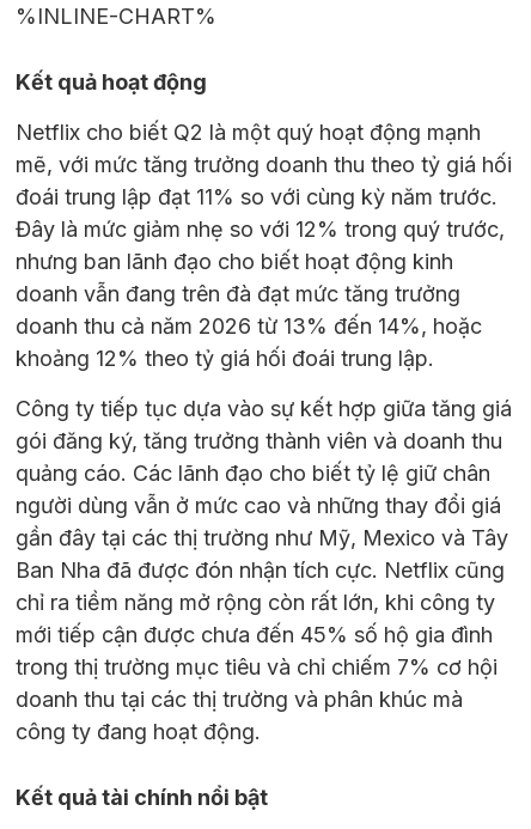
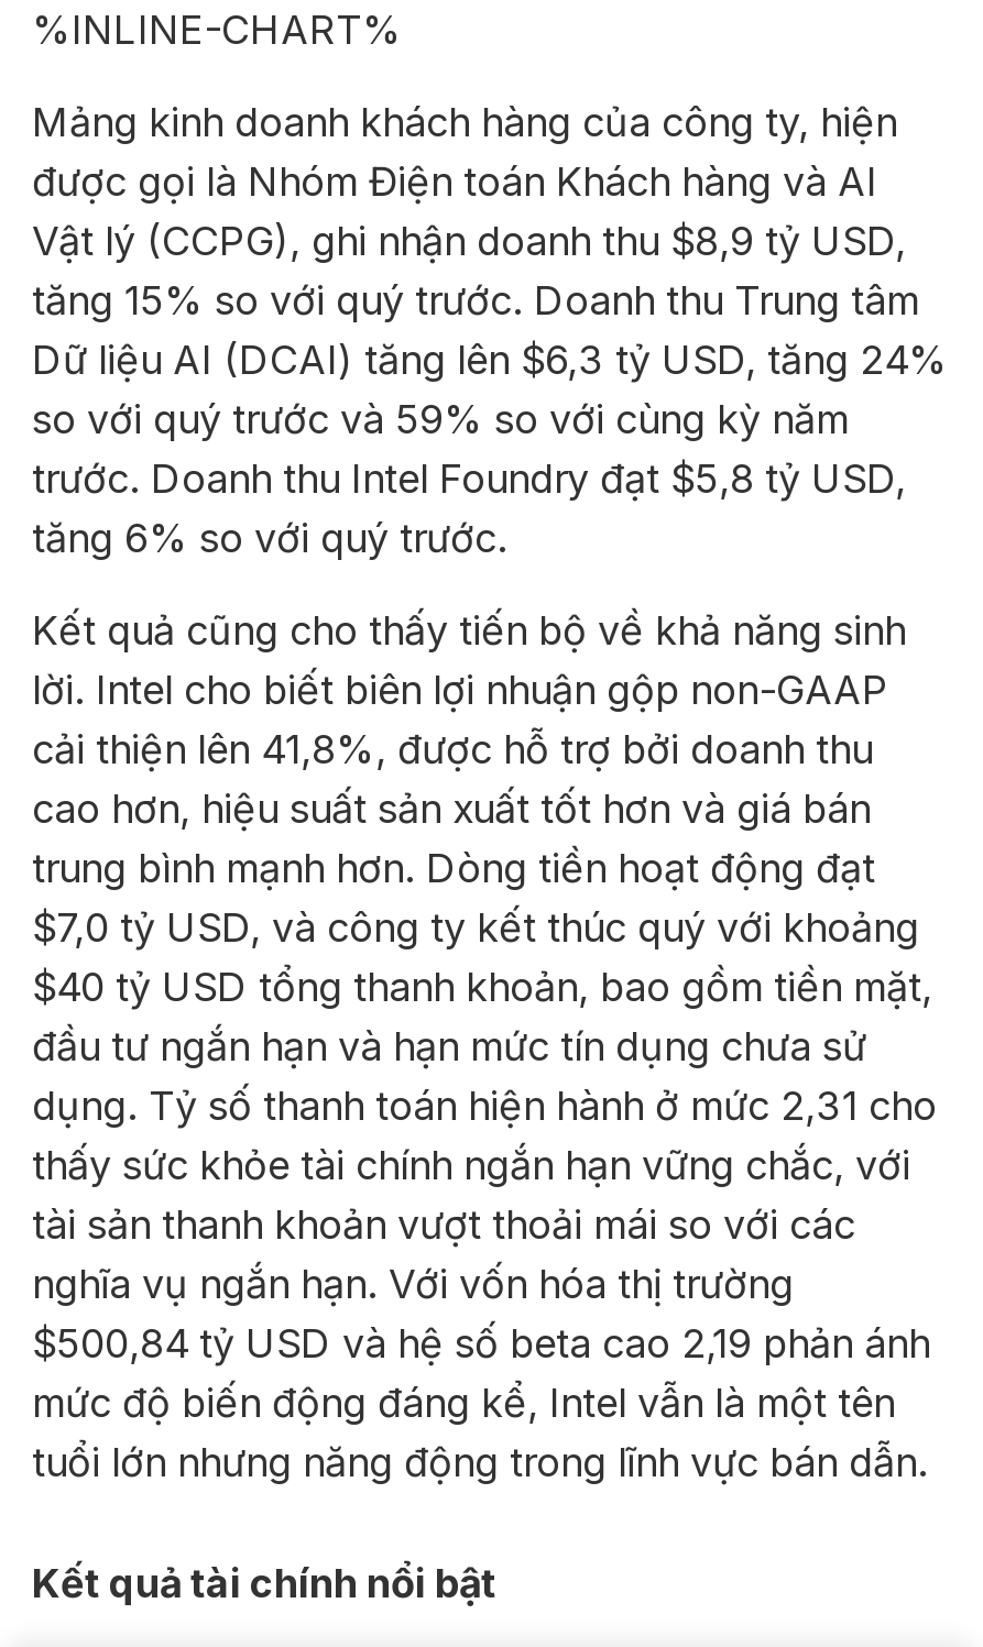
- Kết quả hoạt động
- Netflix cho biết Q2 là một quý hoạt động mạnh
- mẽ, với mức tăng trưởng doanh thu theo tỷ giá hối
- đoái trung lập đạt 11% so với cùng kỳ năm trước.
- Đây là mức giảm nhẹ so với 12% trong quý trước,
- nhưng ban lãnh đạo cho biết hoạt động kinh
- doanh vẫn đang trên đà đạt mức tăng trưởng
- doanh thu cả năm 2026 từ 13% đến 14%, hoặc
- khoảng 12% theo tỷ giá hối đoái trung lập.
- Công ty tiếp tục dựa vào sự kết hợp giữa tăng giá
- gói đăng ký, tăng trưởng thành viên và doanh thu
- quảng cáo. Các lãnh đạo cho biết tỷ lệ giữ chân
- người dùng vẫn ở mức cao và những thay đổi giá
- gần đây tại các thị trường như Mỹ, Mexico và Tây
- Ban Nha đã được đón nhận tích cực. Netflix cũng
- chỉ ra tiềm năng mở rộng còn rất lớn, khi công ty
- mới tiếp cận được chưa đến 45% số hộ gia đình
- trong thị trường mục tiêu và chỉ chiếm 7% cơ hội
- doanh thu tại các thị trường và phân khúc mà
- công ty đang hoạt động.
+ Mảng kinh doanh khách hàng của công ty, hiện
+ được gọi là Nhóm Điện toán Khách hàng và AI
+ Vật lý (CCPG), ghi nhận doanh thu $8,9 tỷ USD,
+ tăng 15% so với quý trước. Doanh thu Trung tâm
+ Dữ liệu AI (DCAI) tăng lên $6,3 tỷ USD, tăng 24%
+ so với quý trước và 59% so với cùng kỳ năm
+ trước. Doanh thu Intel Foundry đạt $5,8 tỷ USD,
+ tăng 6% so với quý trước.
+ Kết quả cũng cho thấy tiến bộ về khả năng sinh
+ lời. Intel cho biết biên lợi nhuận gộp non-GAAP
+ cải thiện lên 41,8%, được hỗ trợ bởi doanh thu
+ cao hơn, hiệu suất sản xuất tốt hơn và giá bán
+ trung bình mạnh hơn. Dòng tiền hoạt động đạt
+ $7,0 tỷ USD, và công ty kết thúc quý với khoảng
+ $40 tỷ USD tổng thanh khoản, bao gồm tiền mặt,
+ đầu tư ngắn hạn và hạn mức tín dụng chưa sử
+ dụng. Tỷ số thanh toán hiện hành ở mức 2,31 cho
+ thấy sức khỏe tài chính ngắn hạn vững chắc, với
+ tài sản thanh khoản vượt thoải mái so với các
+ nghĩa vụ ngắn hạn. Với vốn hóa thị trường
+ $500,84 tỷ USD và hệ số beta cao 2,19 phản ánh
+ mức độ biến động đáng kể, Intel vẫn là một tên
+ tuổi lớn nhưng năng động trong lĩnh vực bán dẫn.
